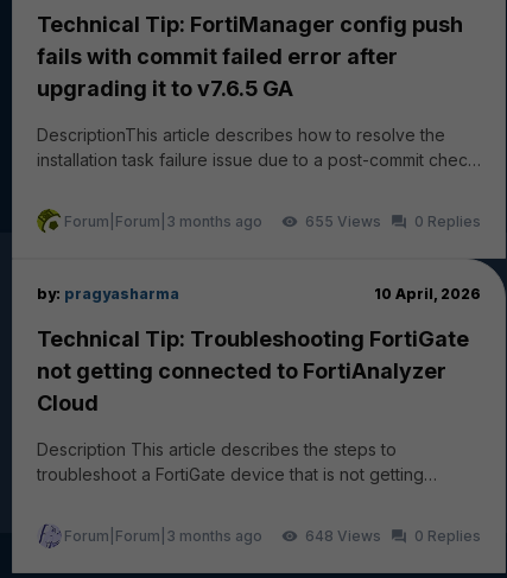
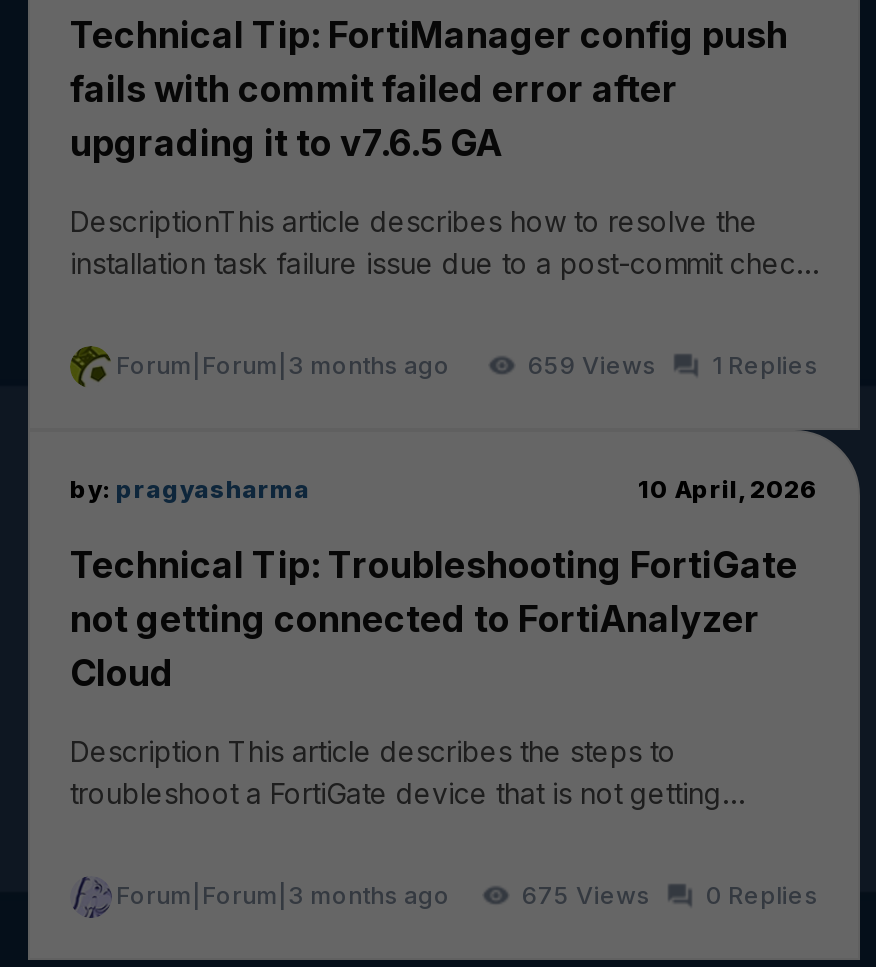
- 655
+ 659

- 0
+ 1

- 648
+ 675
